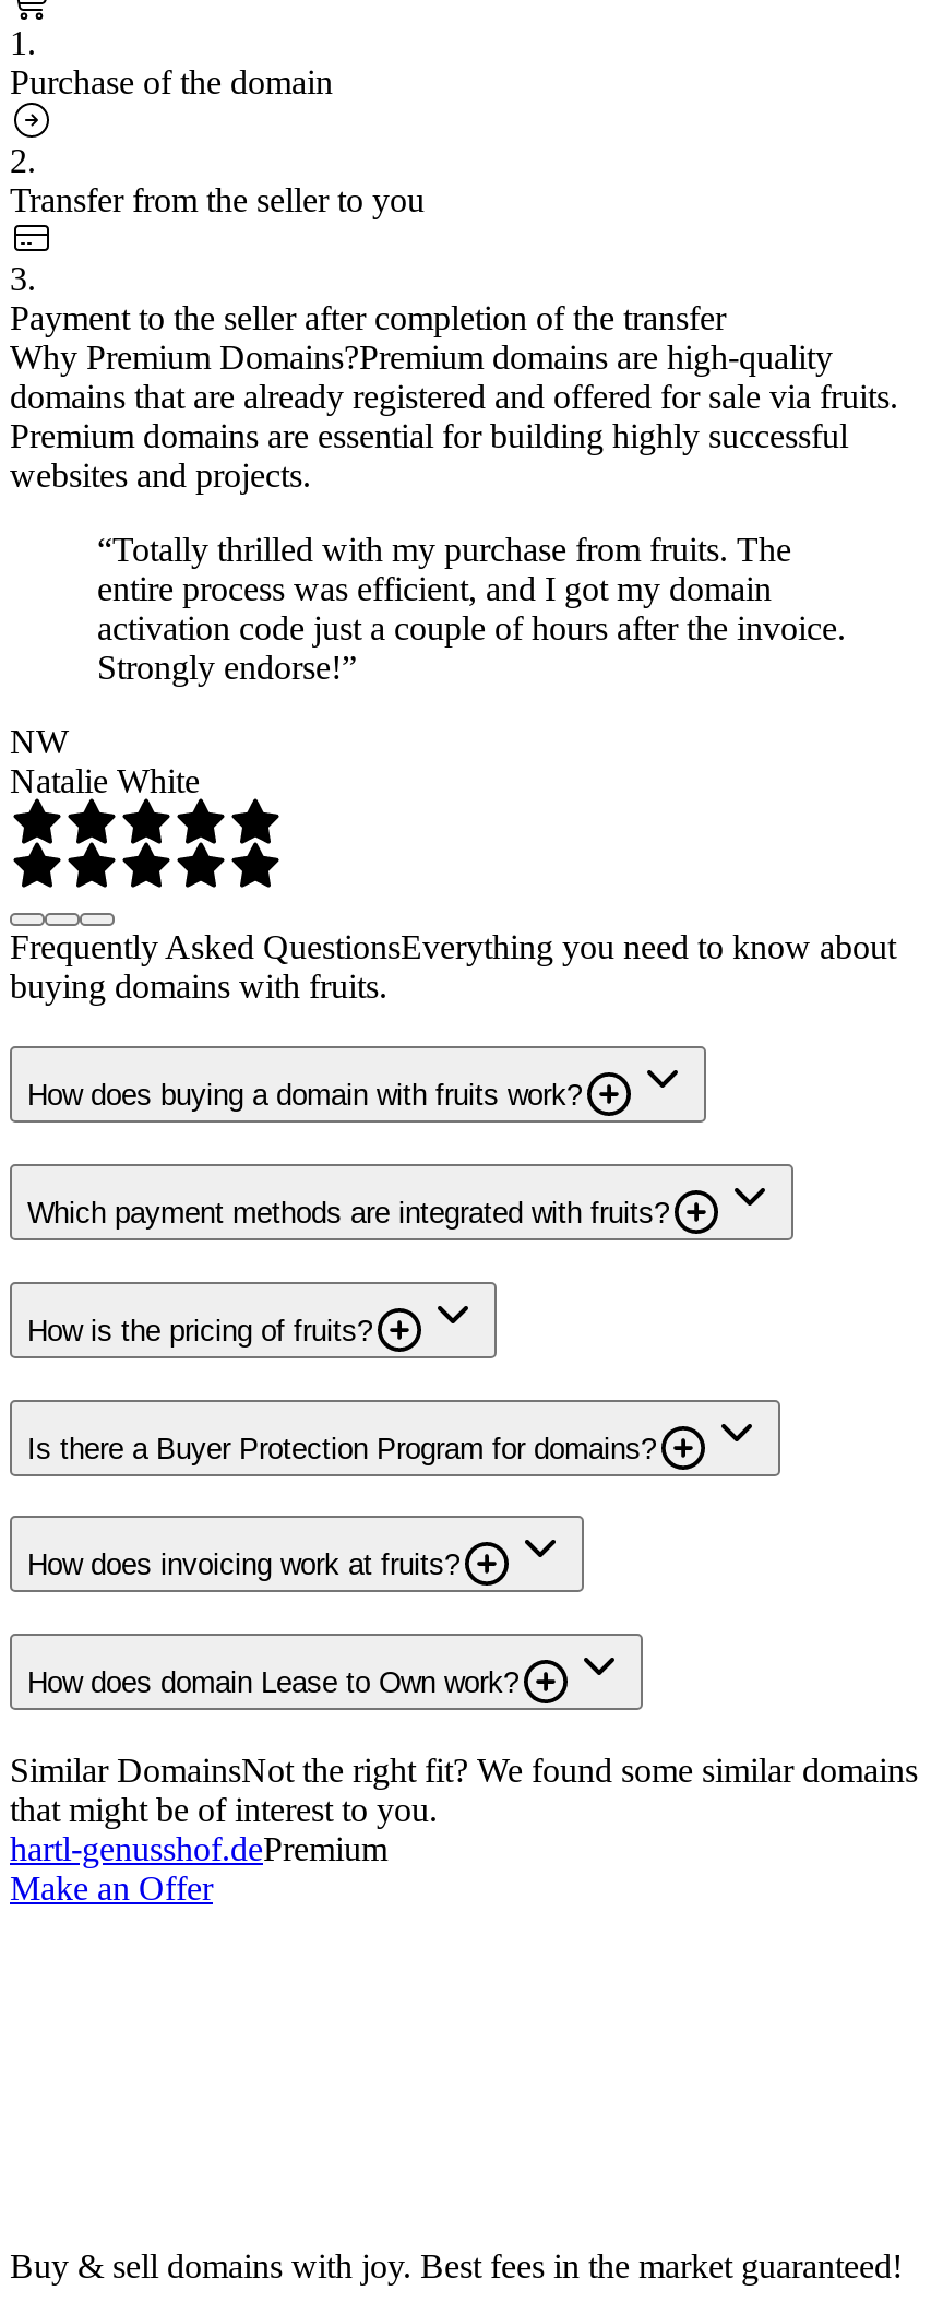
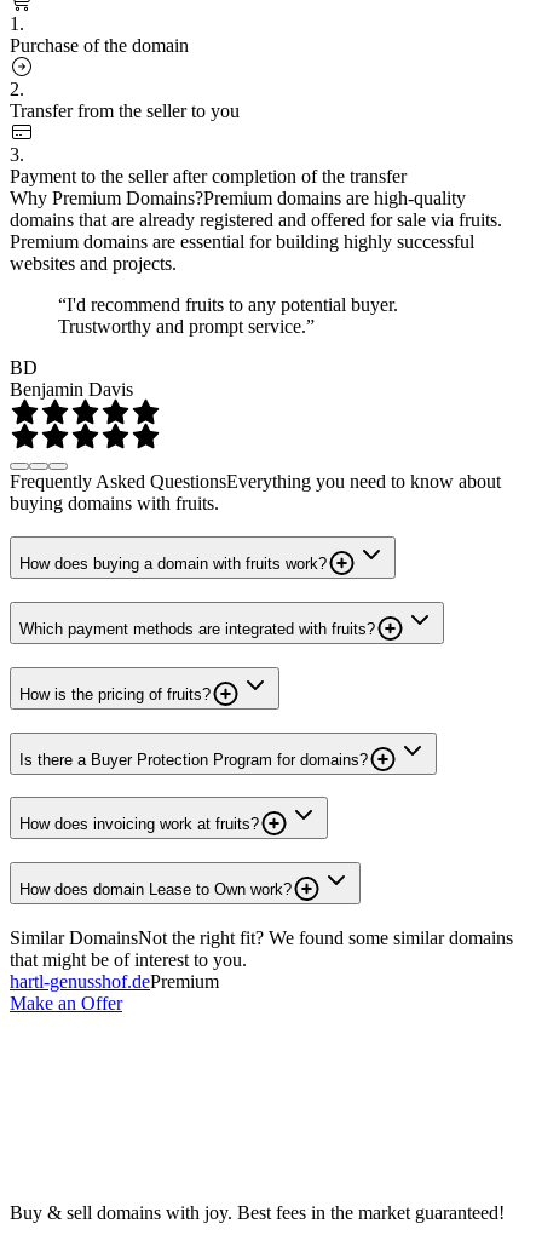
- “Totally thrilled with my purchase from fruits. The
- entire process was efficient, and I got my domain
- activation code just a couple of hours after the invoice.
- Strongly endorse!”
+ “I'd recommend fruits to any potential buyer.
+ Trustworthy and prompt service.”

- NW
- Natalie White
+ BD
+ Benjamin Davis
